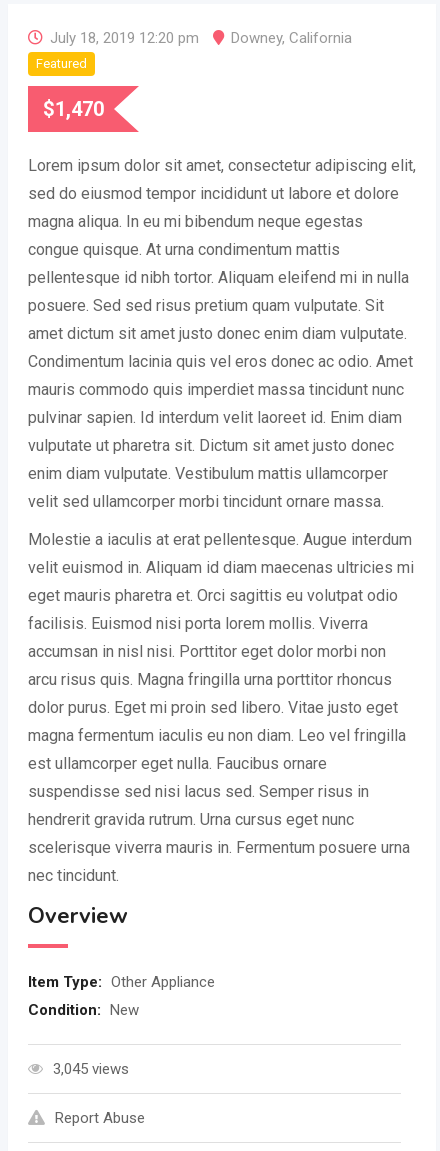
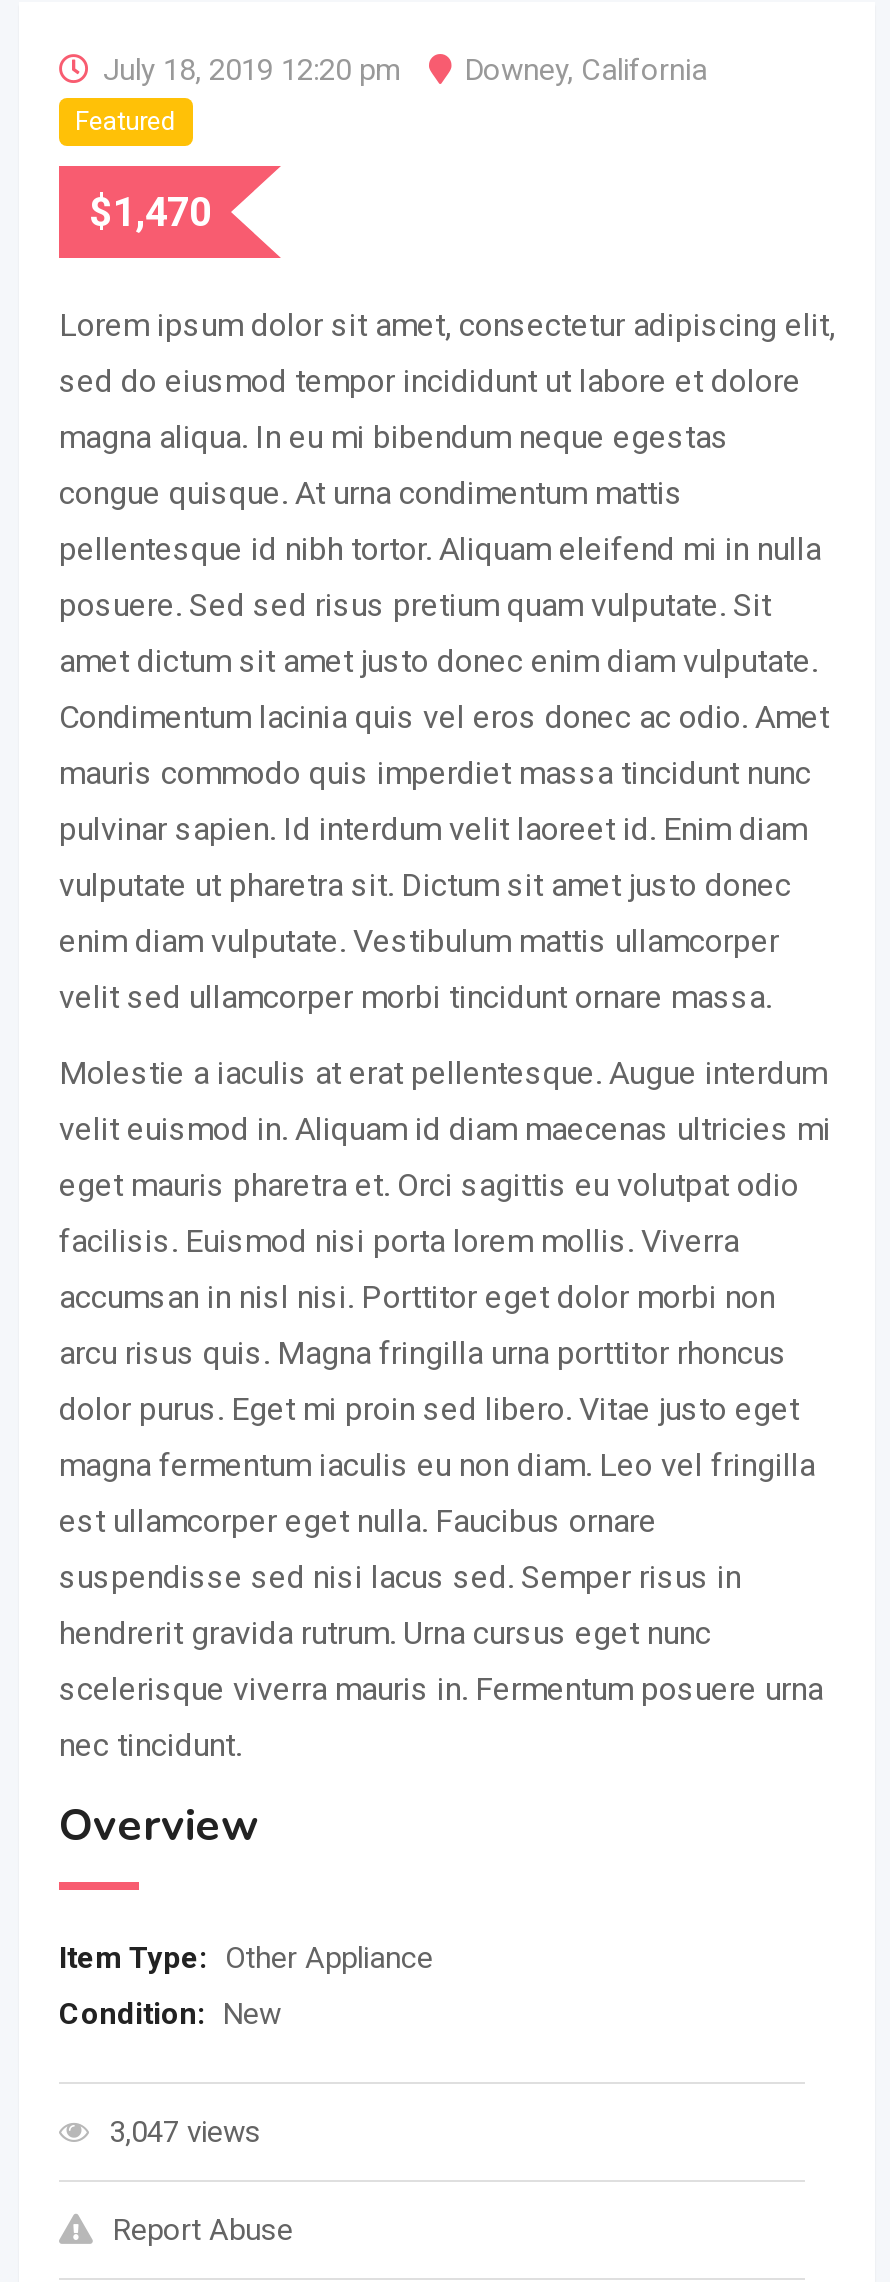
- 3,045 views
+ 3,047 views
